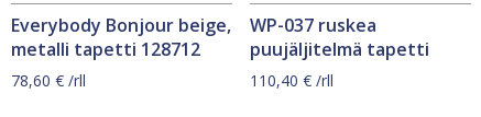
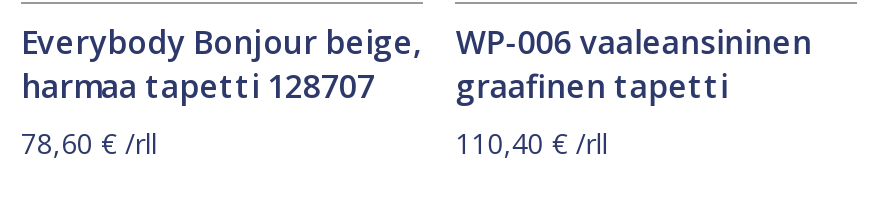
- WP-037 ruskea
- puujäljitelmä tapetti
+ WP-006 vaaleansininen
+ graafinen tapetti

- metalli tapetti 128712
+ harmaa tapetti 128707
